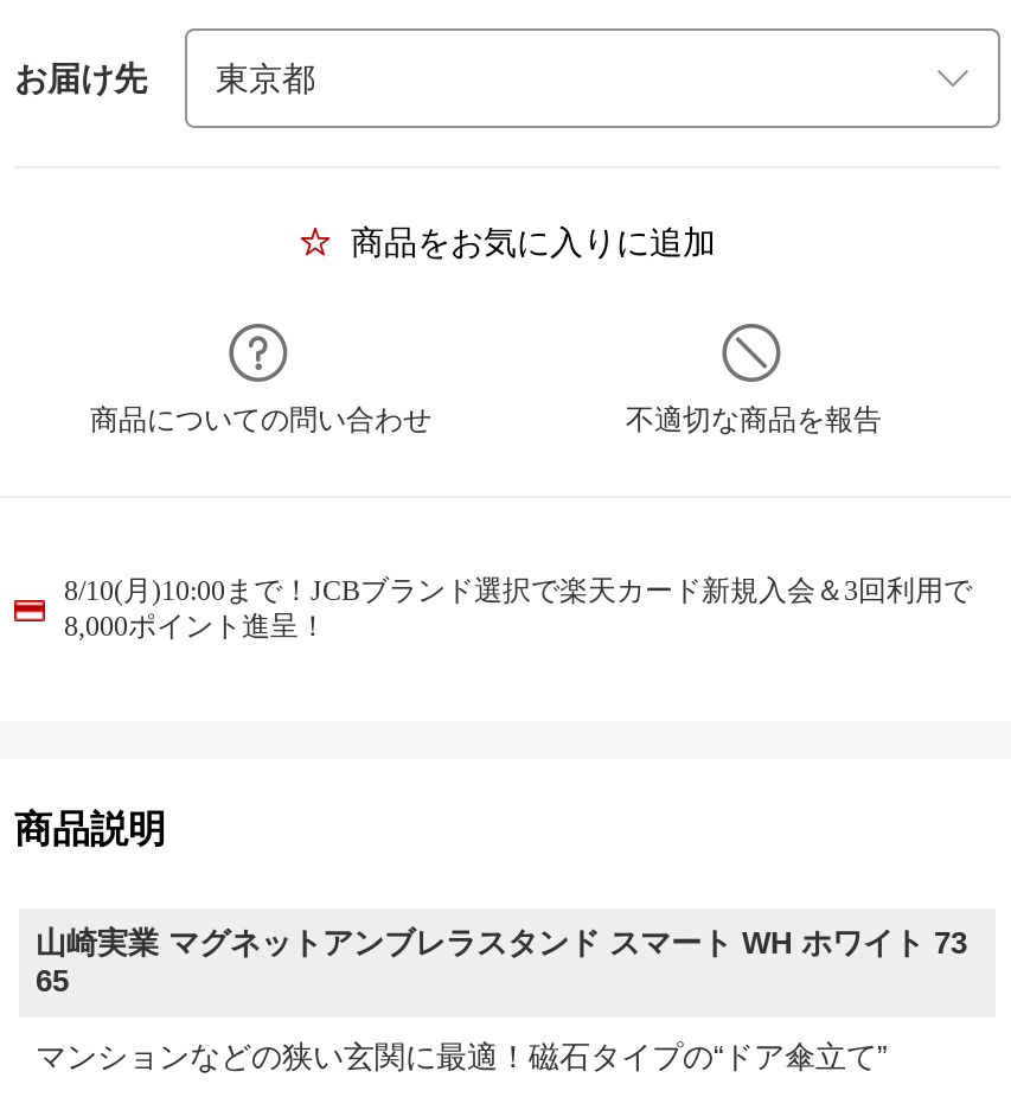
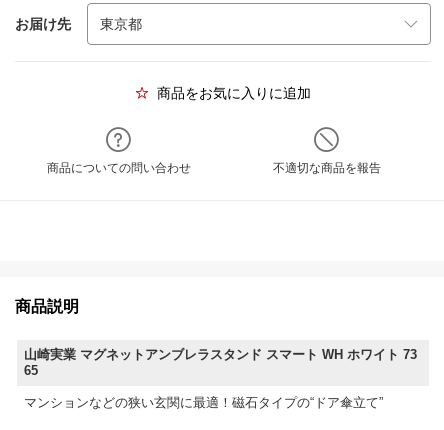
- 8/10(月)10:00まで！JCBブランド選択で楽天カード新規入会＆3回利用で
- 8,000ポイント進呈！
